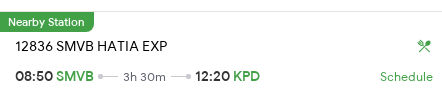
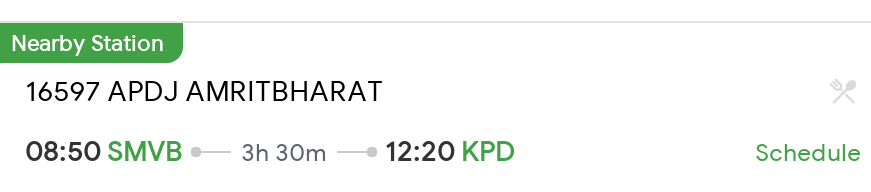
- 12836 SMVB HATIA EXP
+ 16597 APDJ AMRITBHARAT
